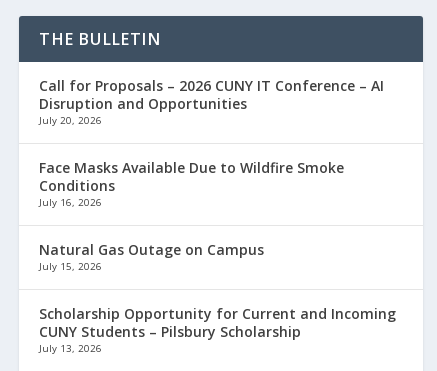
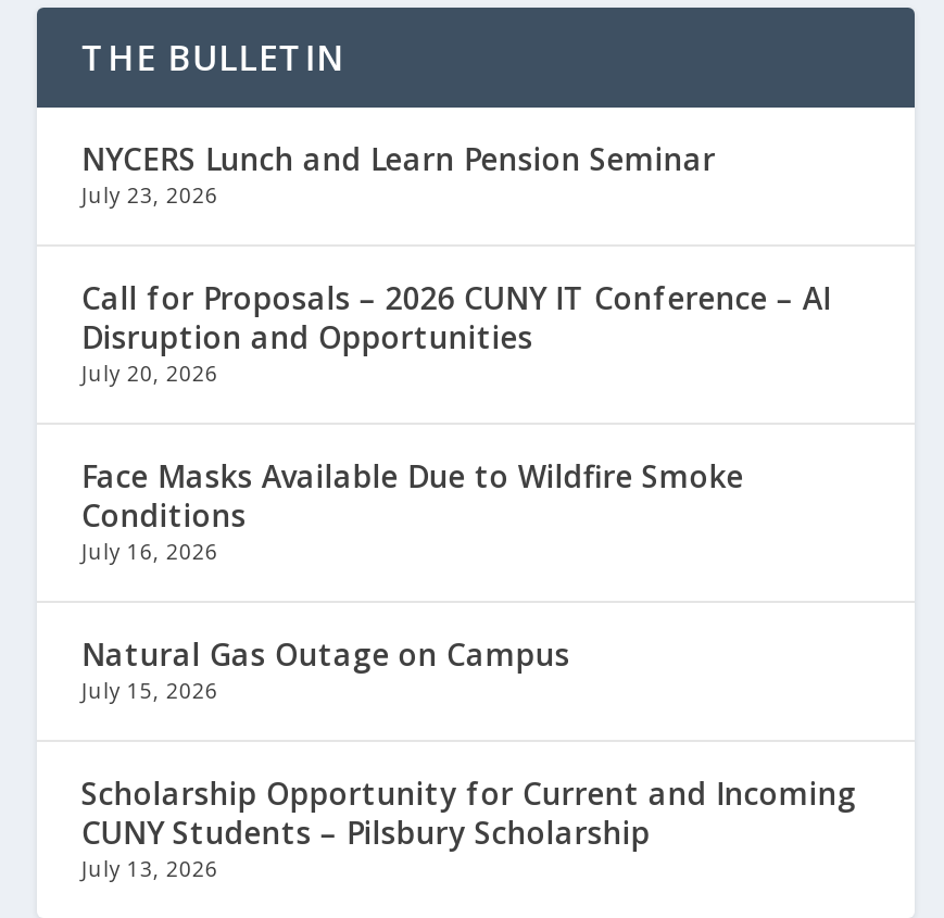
+ NYCERS Lunch and Learn Pension Seminar
+ July 23, 2026
